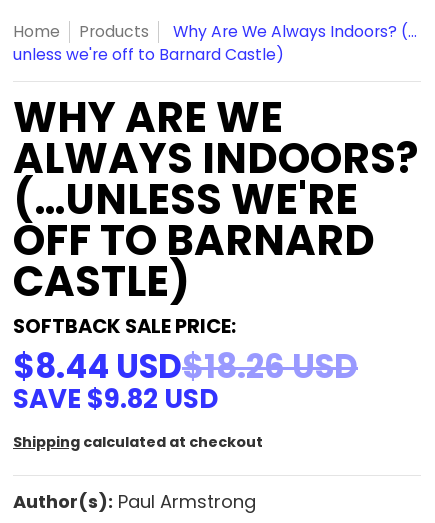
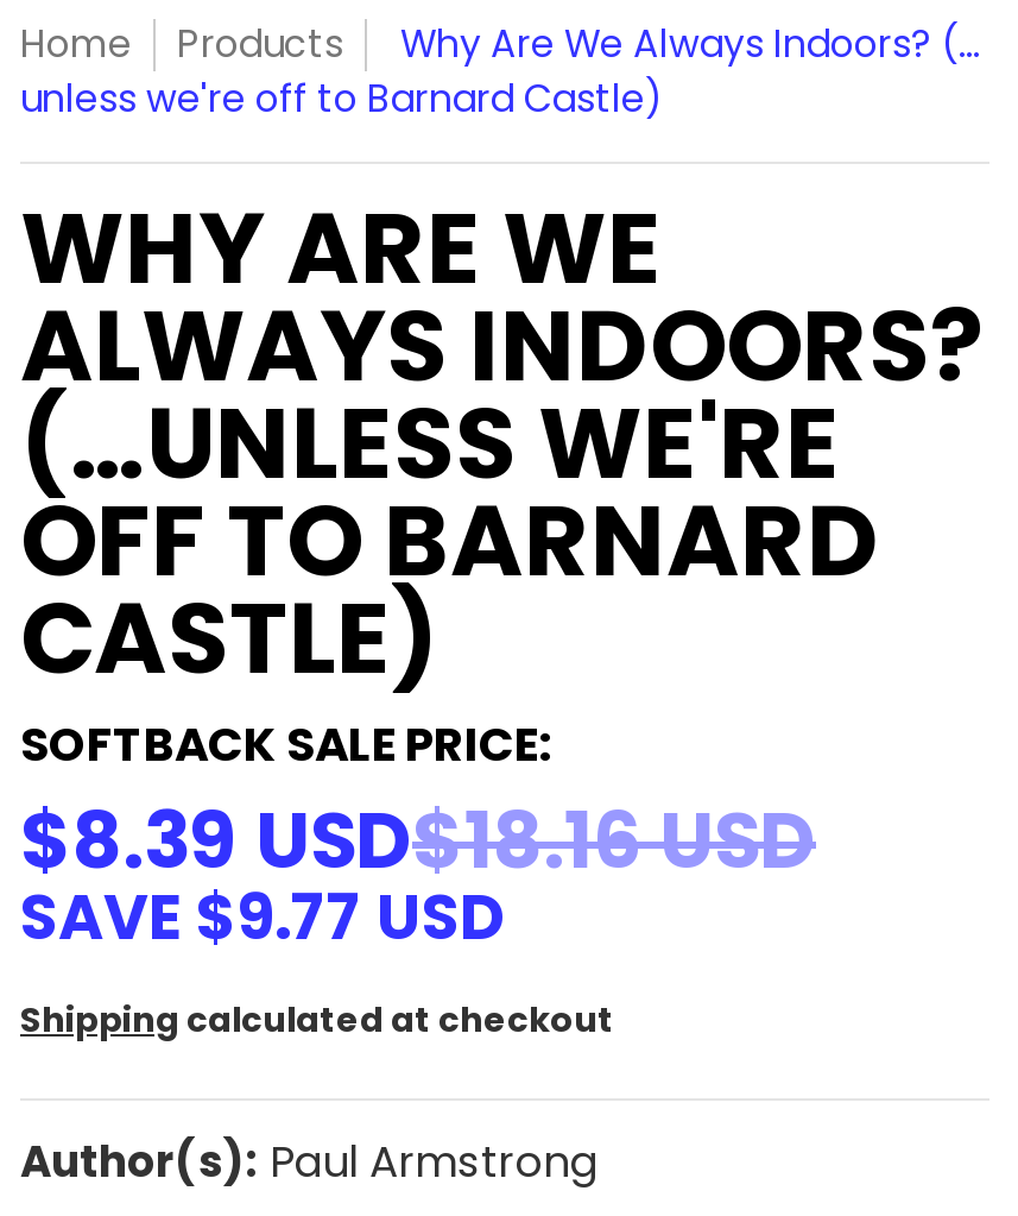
- $8.44 USD$18.26 USD
+ $8.39 USD$18.16 USD

- SAVE $9.82 USD
+ SAVE $9.77 USD
